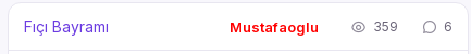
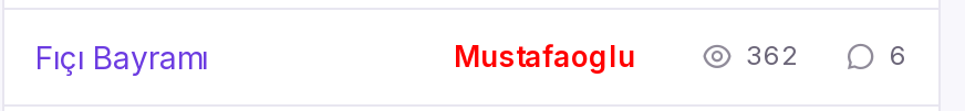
- 359
+ 362
